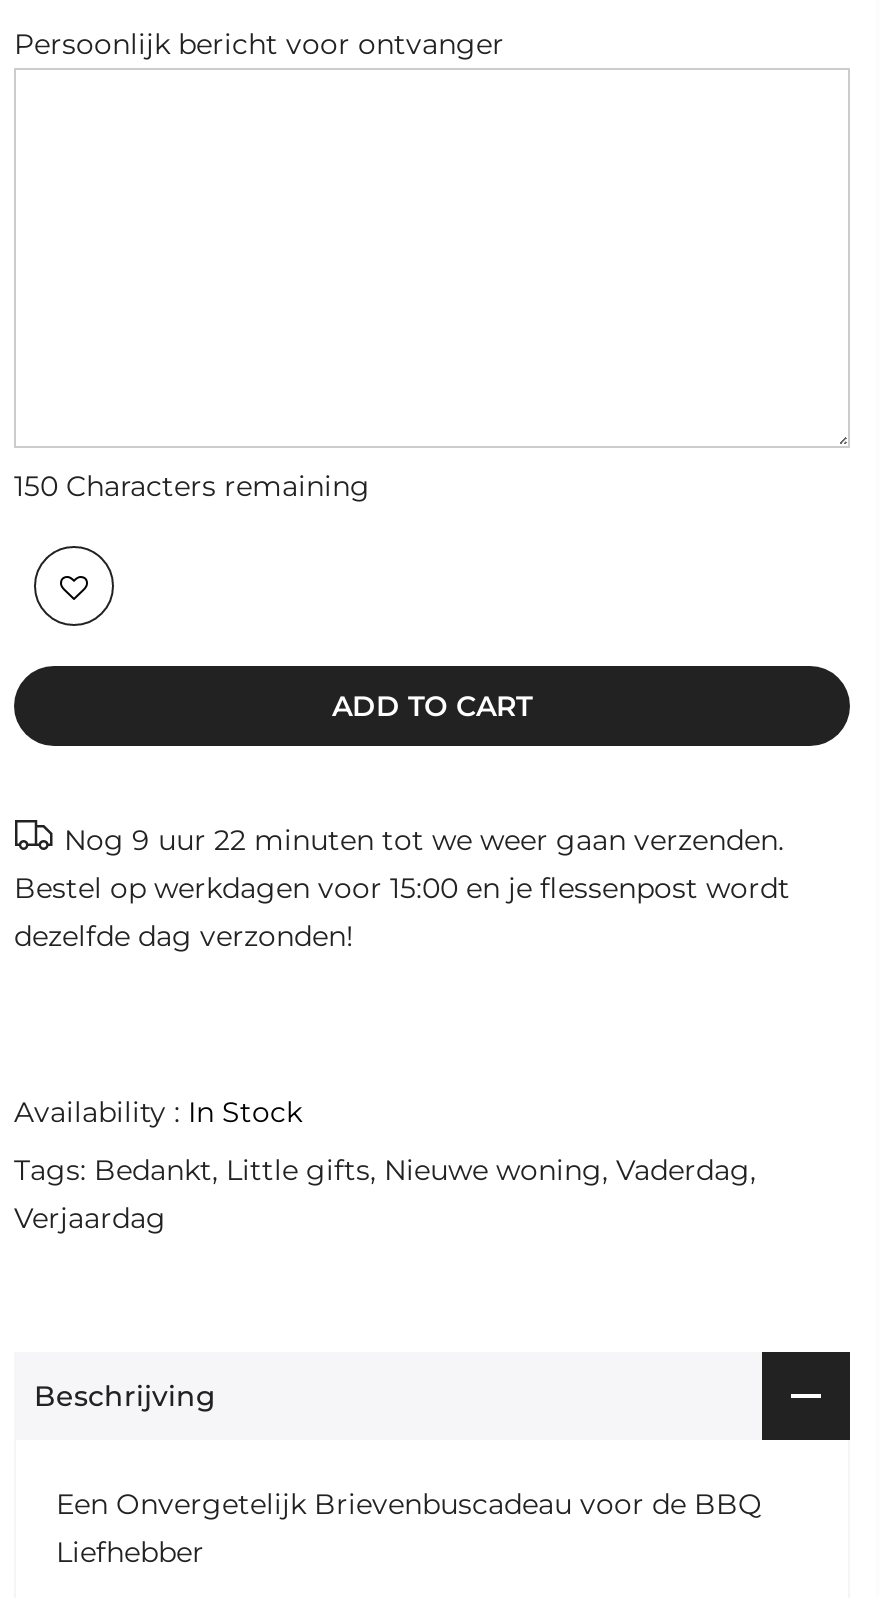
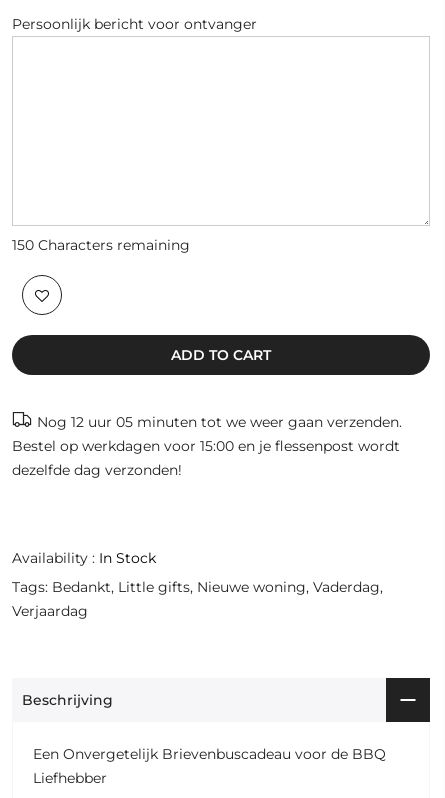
- Nog 9 uur 22 minuten tot we weer gaan verzenden.
+ Nog 12 uur 05 minuten tot we weer gaan verzenden.
